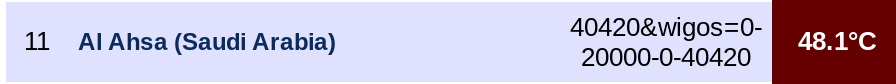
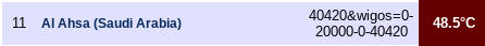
- 40420&wigos=0- 48.1°C
+ 40420&wigos=0- 48.5°C
